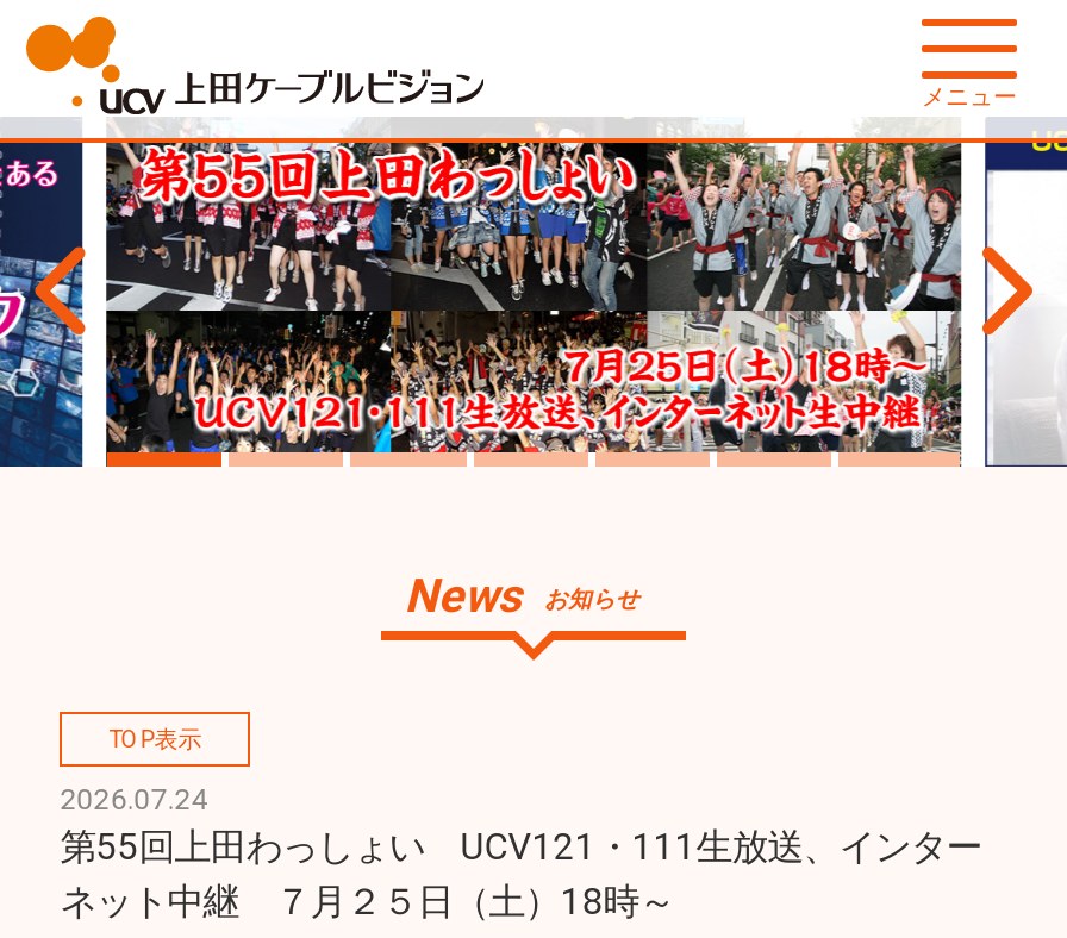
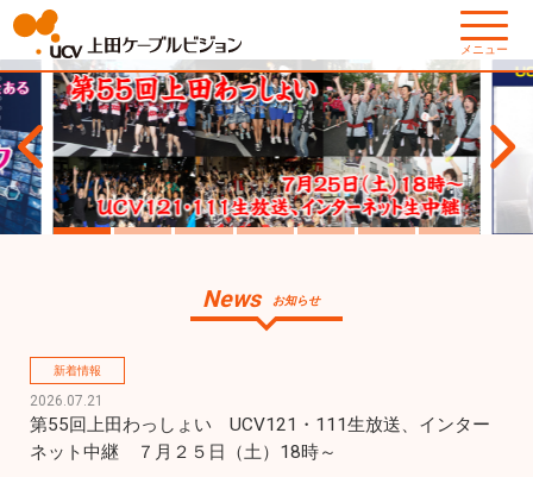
- TOP表示
+ 新着情報

- 2026.07.24
+ 2026.07.21
